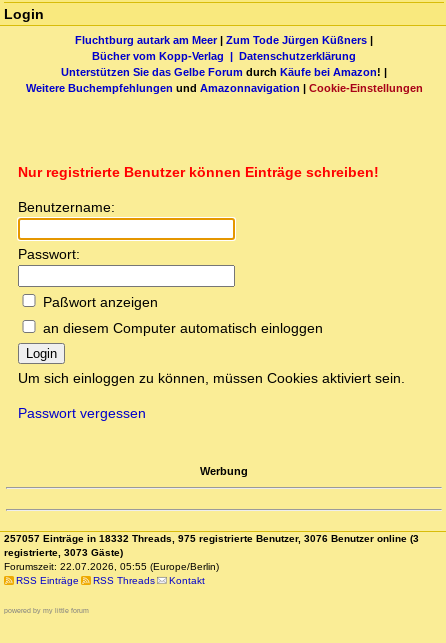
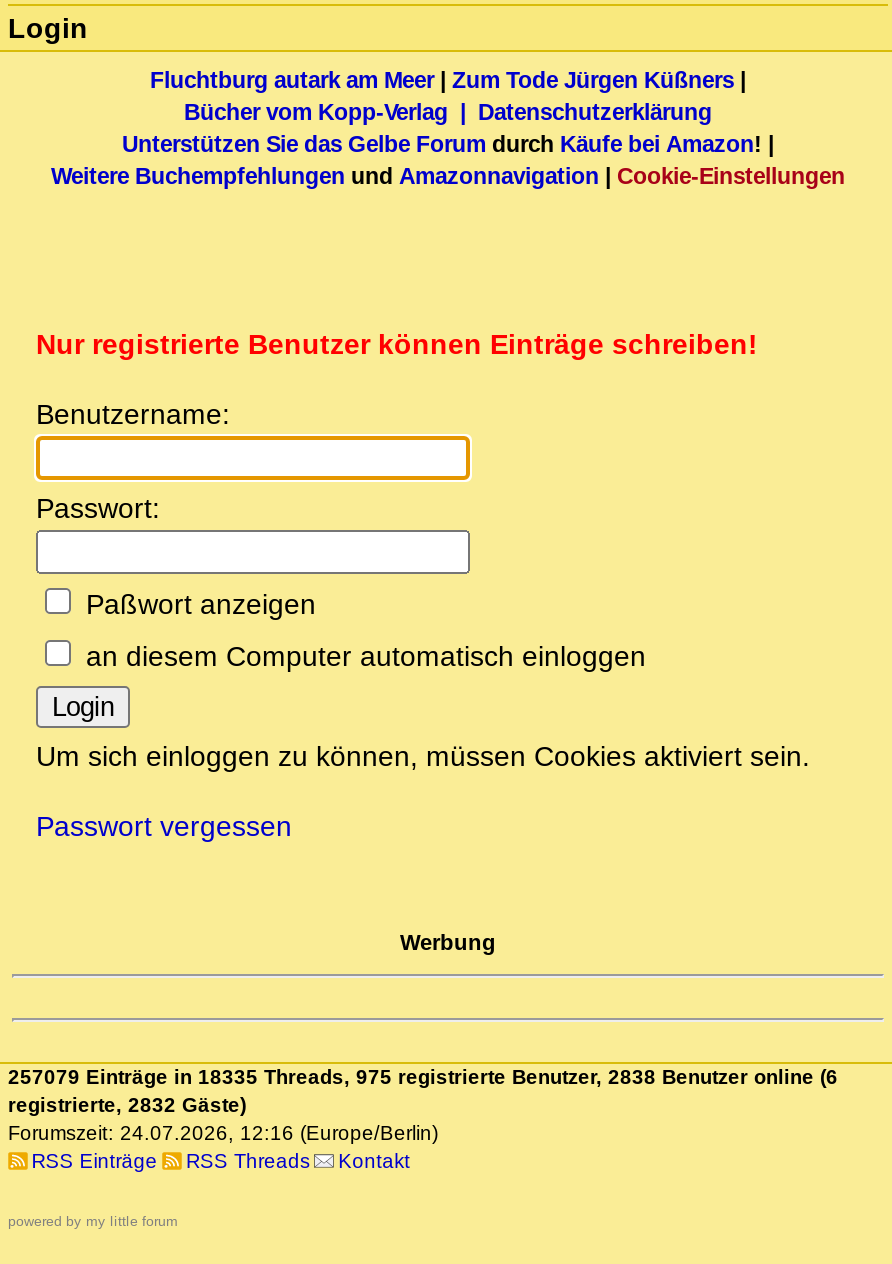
- 257057 Einträge in 18332 Threads, 975 registrierte Benutzer, 3076 Benutzer online (3
+ 257079 Einträge in 18335 Threads, 975 registrierte Benutzer, 2838 Benutzer online (6

- registrierte, 3073 Gäste)
+ registrierte, 2832 Gäste)

- Forumszeit: 22.07.2026, 05:55 (Europe/Berlin)
+ Forumszeit: 24.07.2026, 12:16 (Europe/Berlin)
